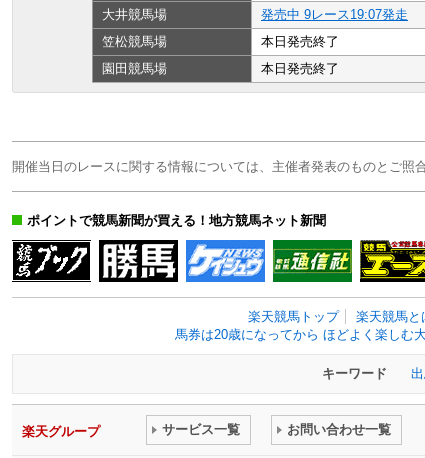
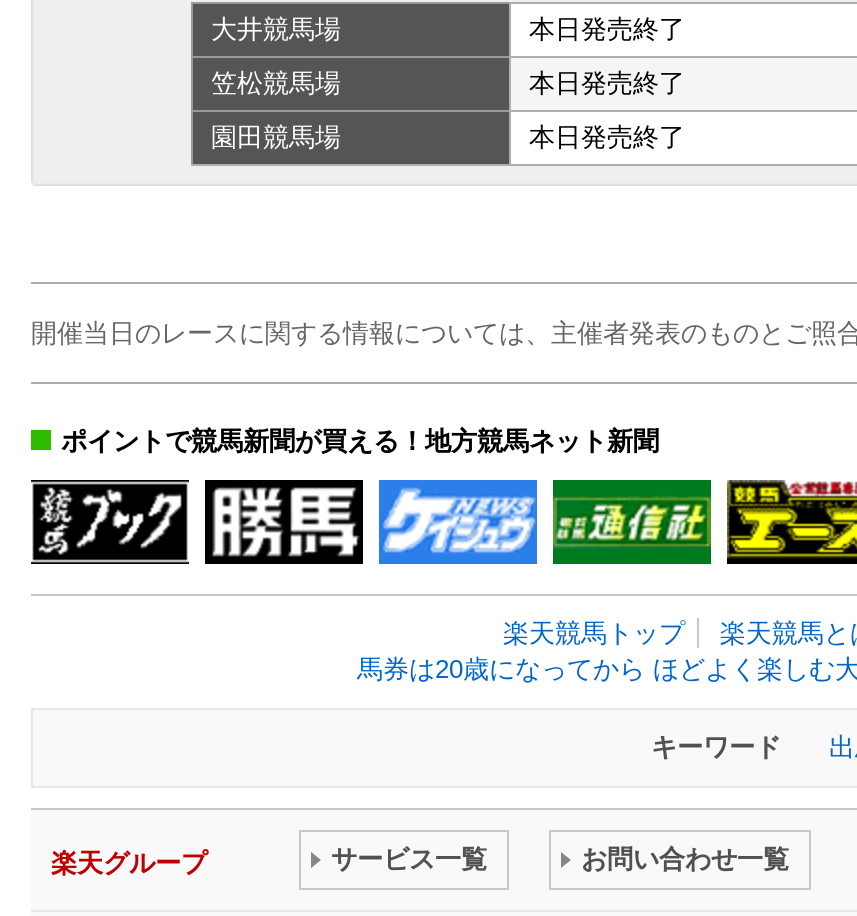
- 発売中 9レース19:07発走
+ 本日発売終了
